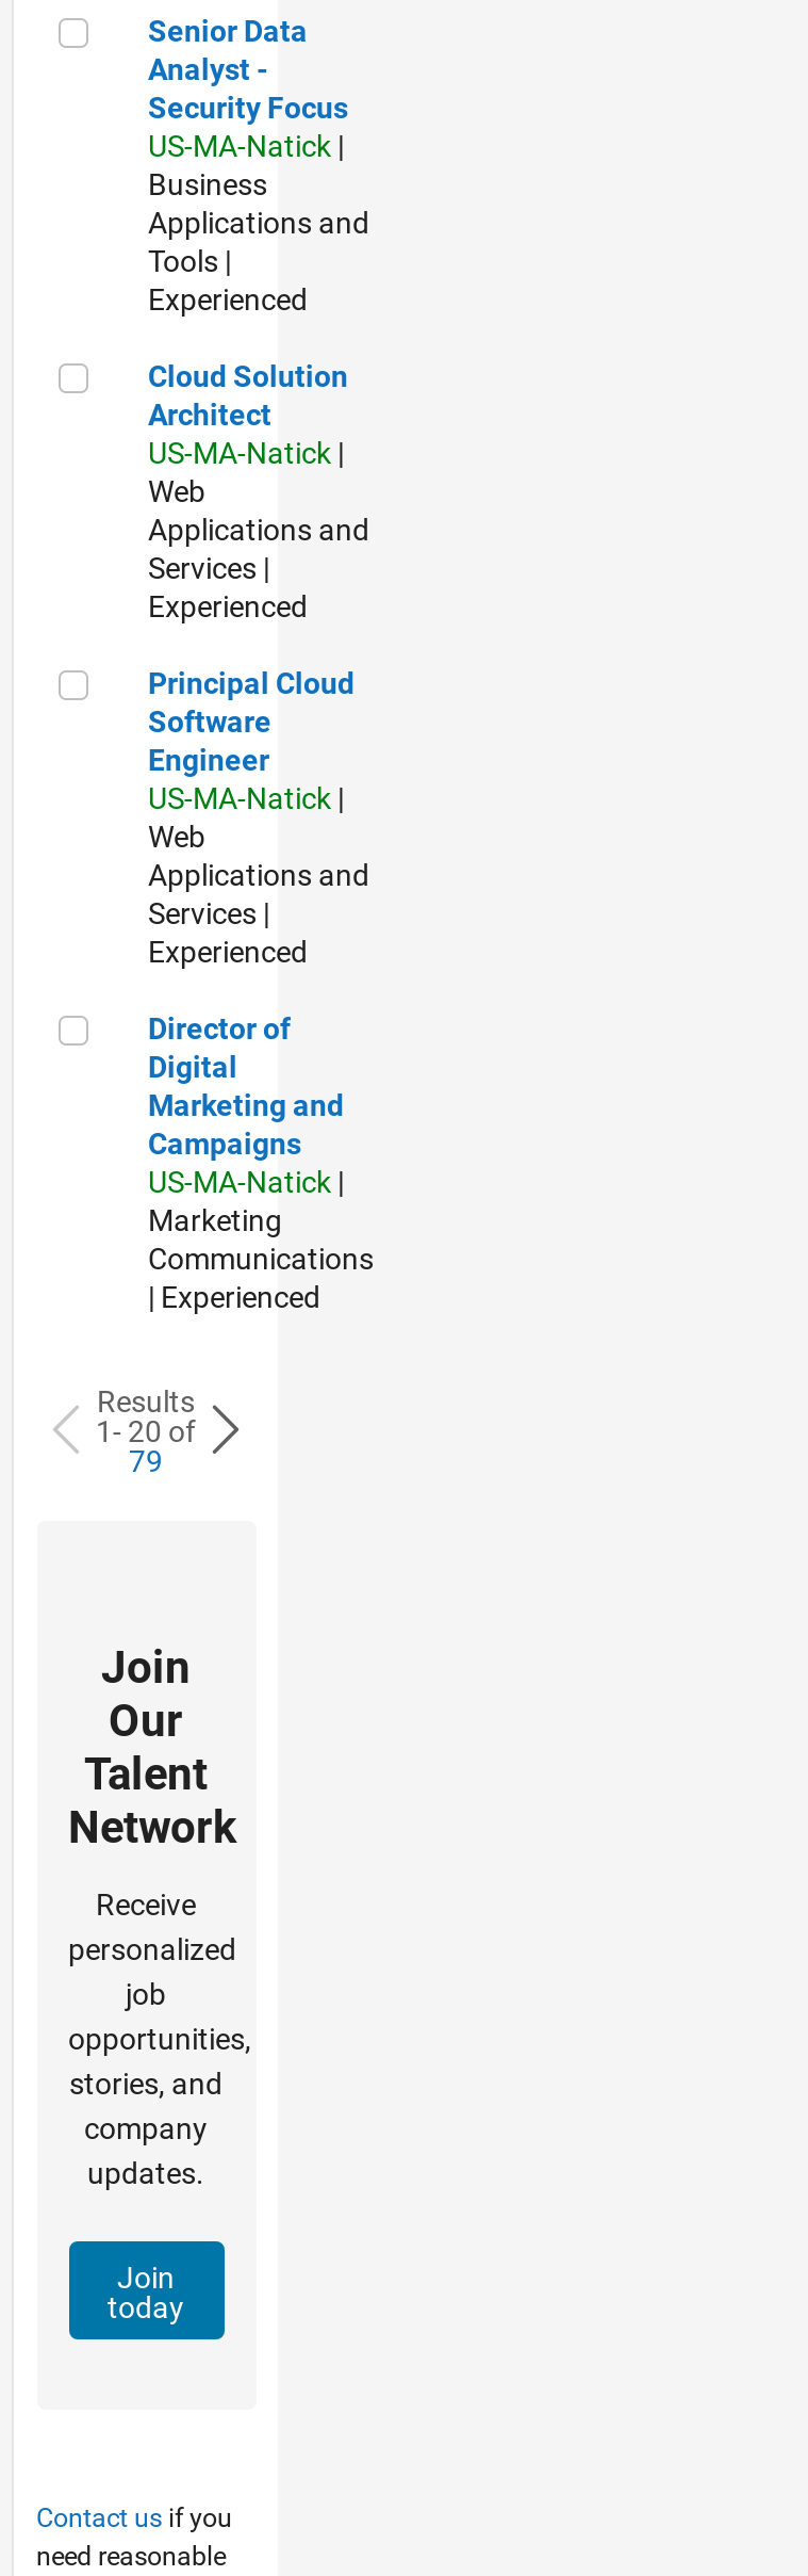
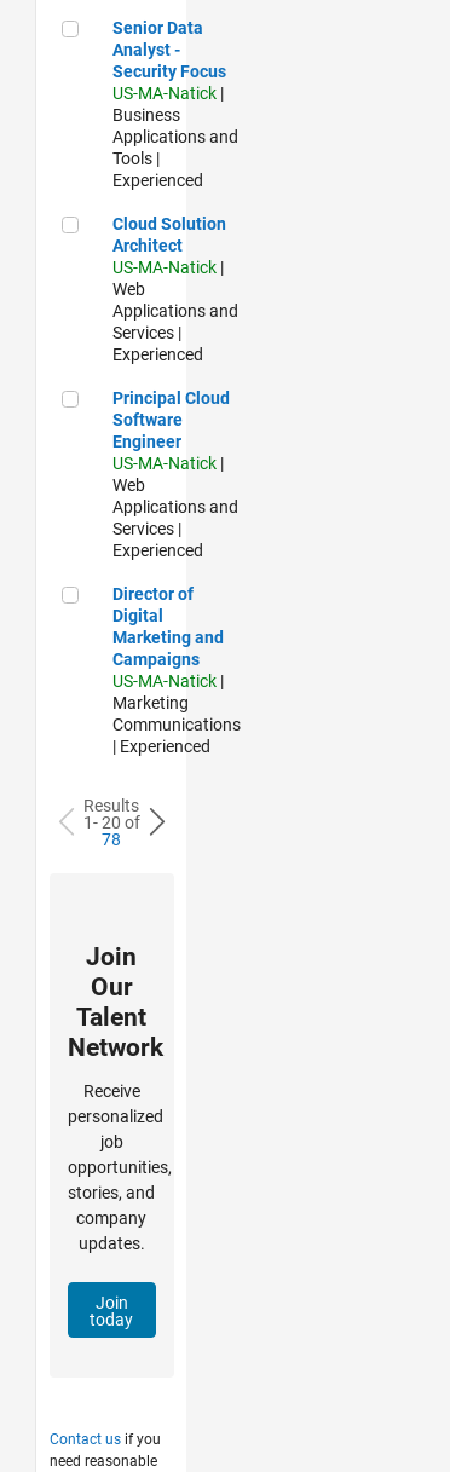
- 79
+ 78
